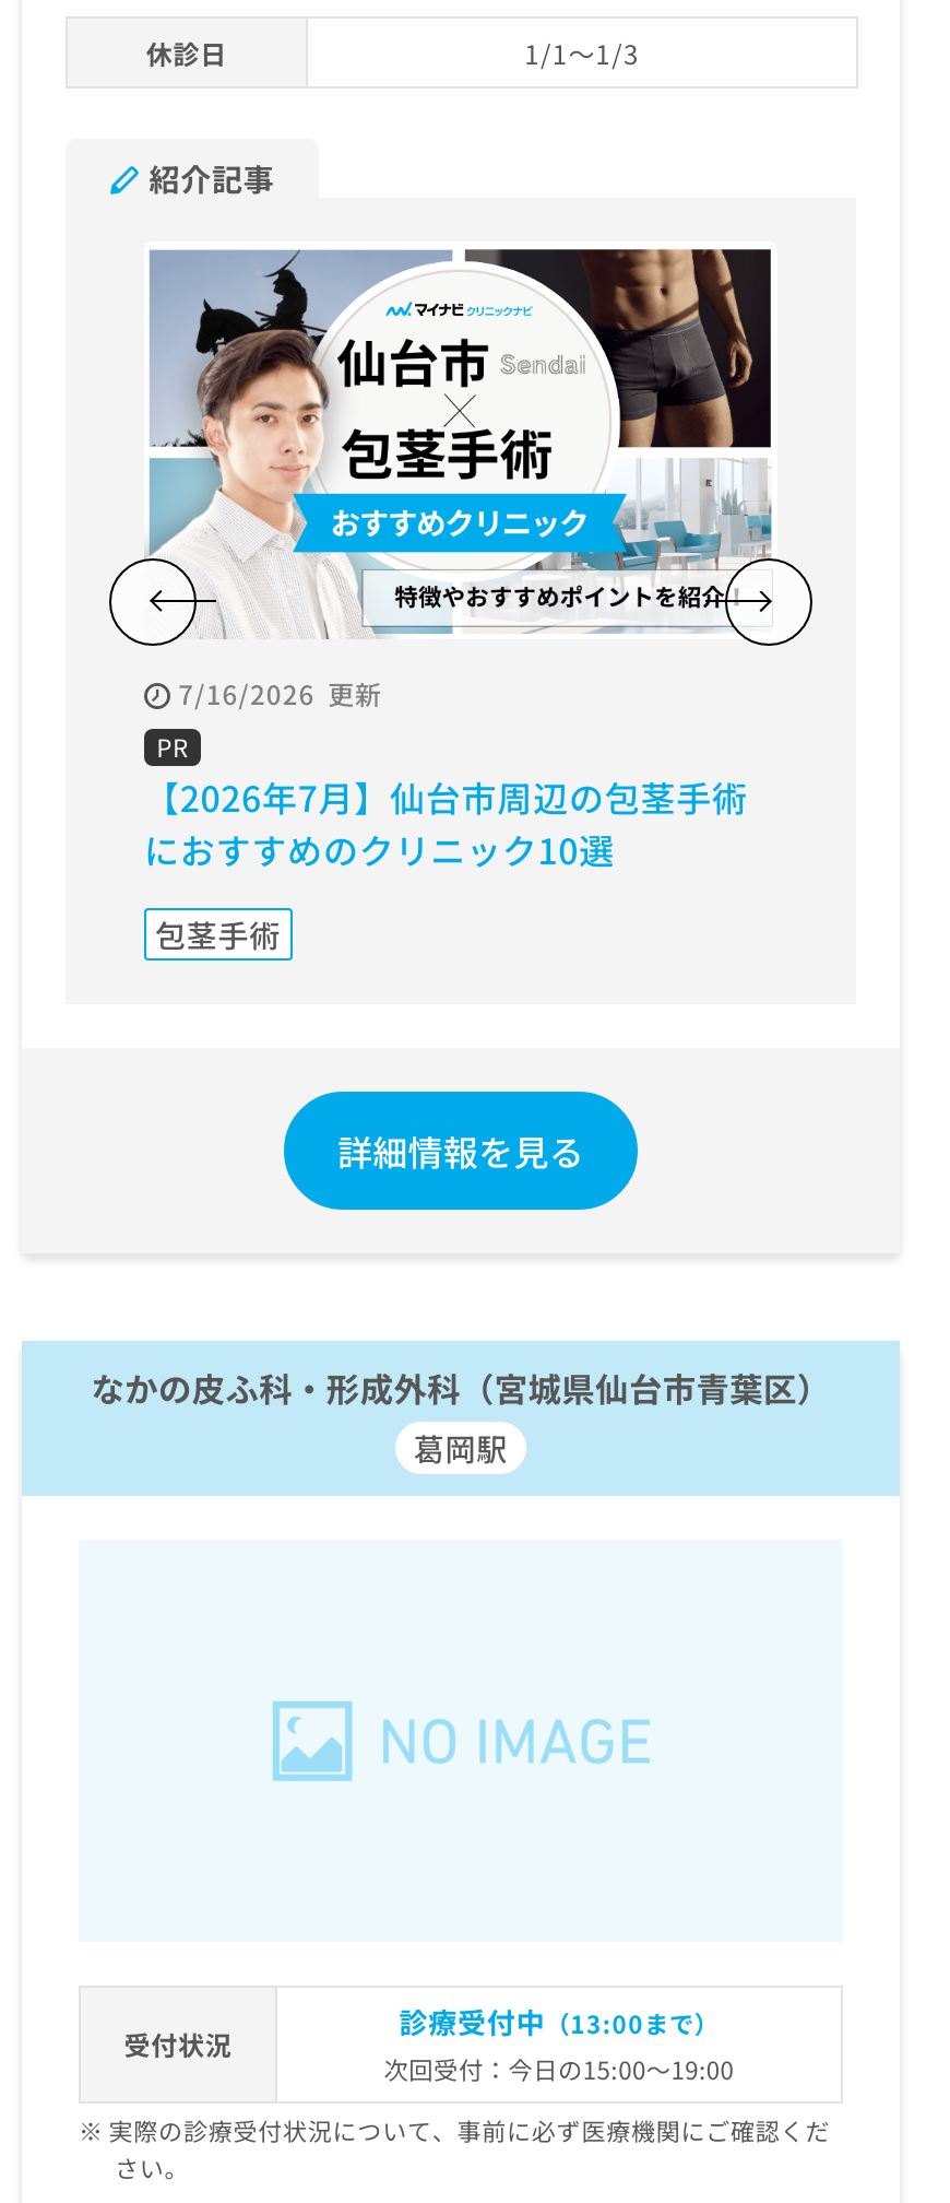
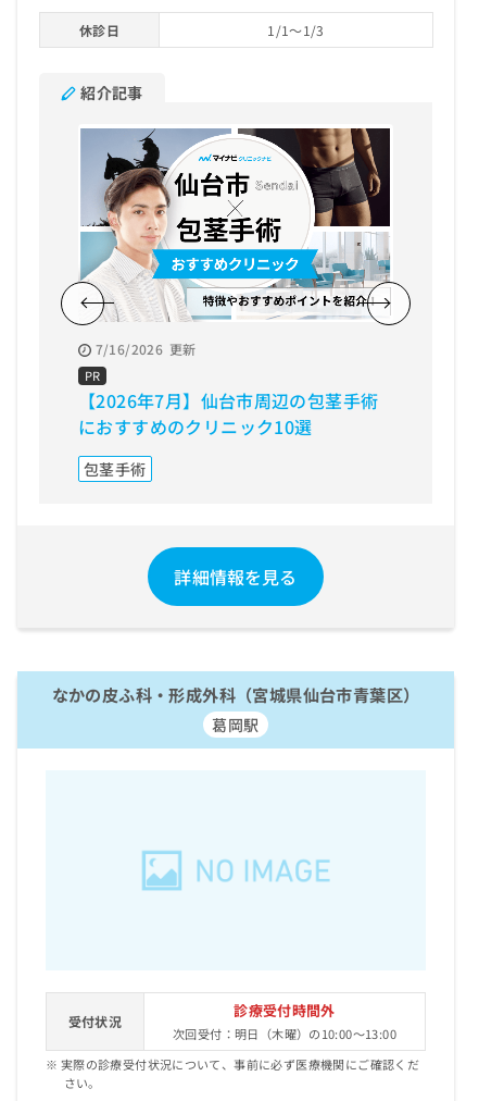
- 診療受付中（13:00まで）
- 次回受付：今日の15:00～19:00
+ 診療受付時間外
+ 次回受付：明日（木曜）の10:00～13:00
